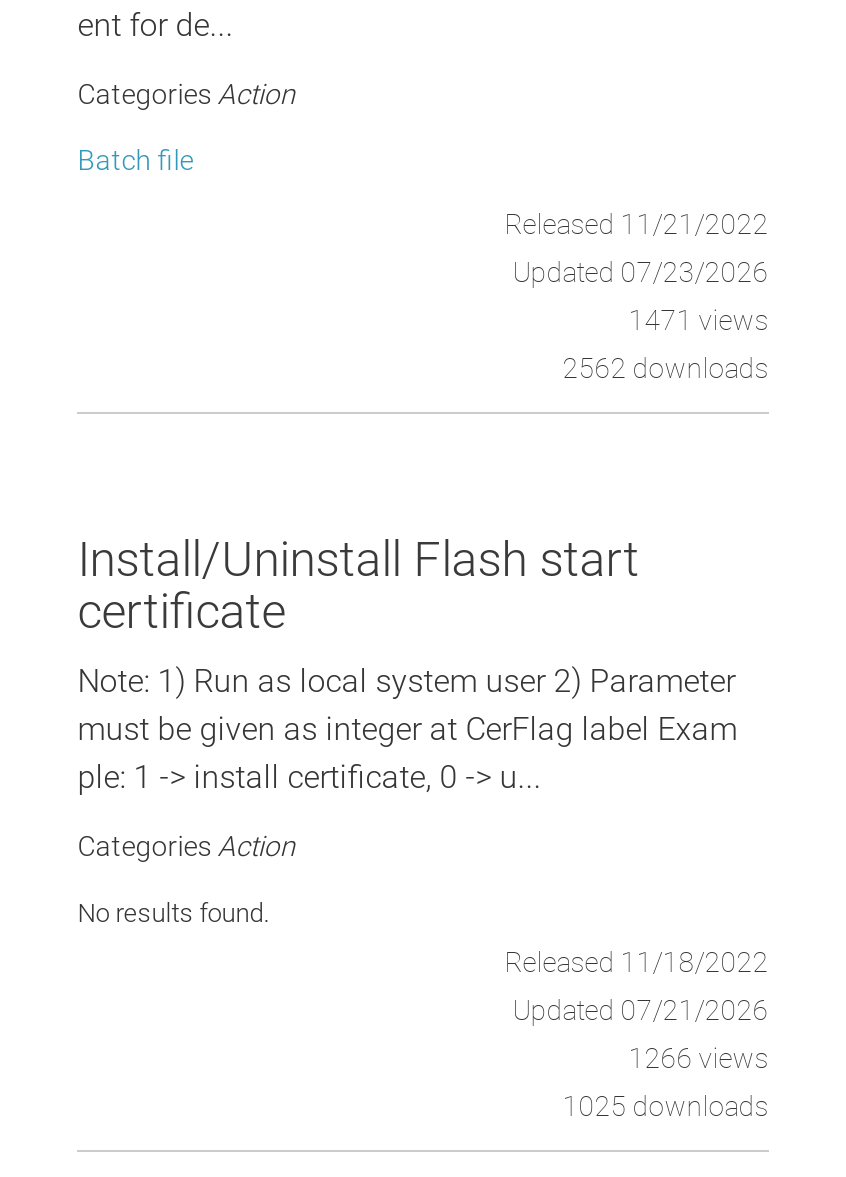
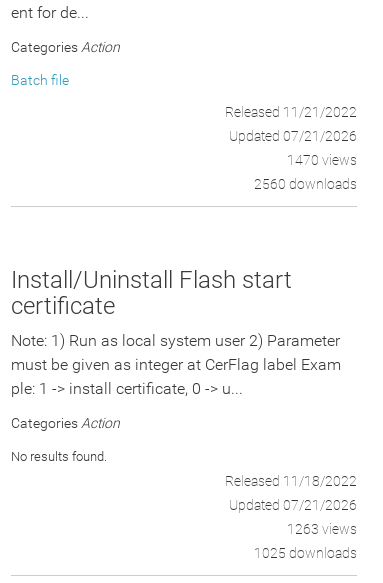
- Updated 07/23/2026
+ Updated 07/21/2026

- 1471 views
+ 1470 views

- 2562 downloads
+ 2560 downloads

- 1266 views
+ 1263 views
